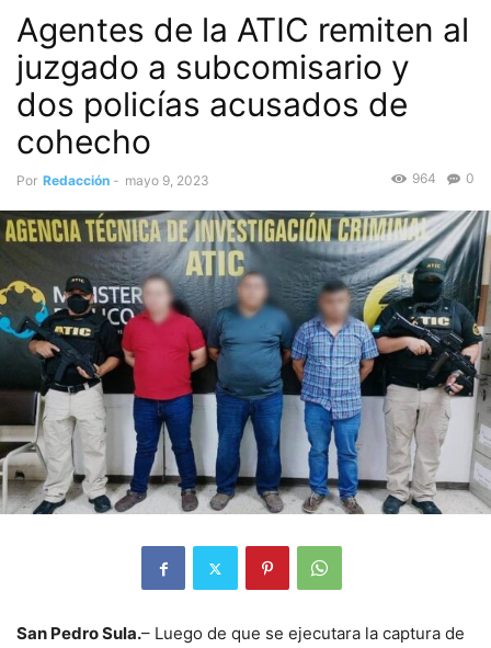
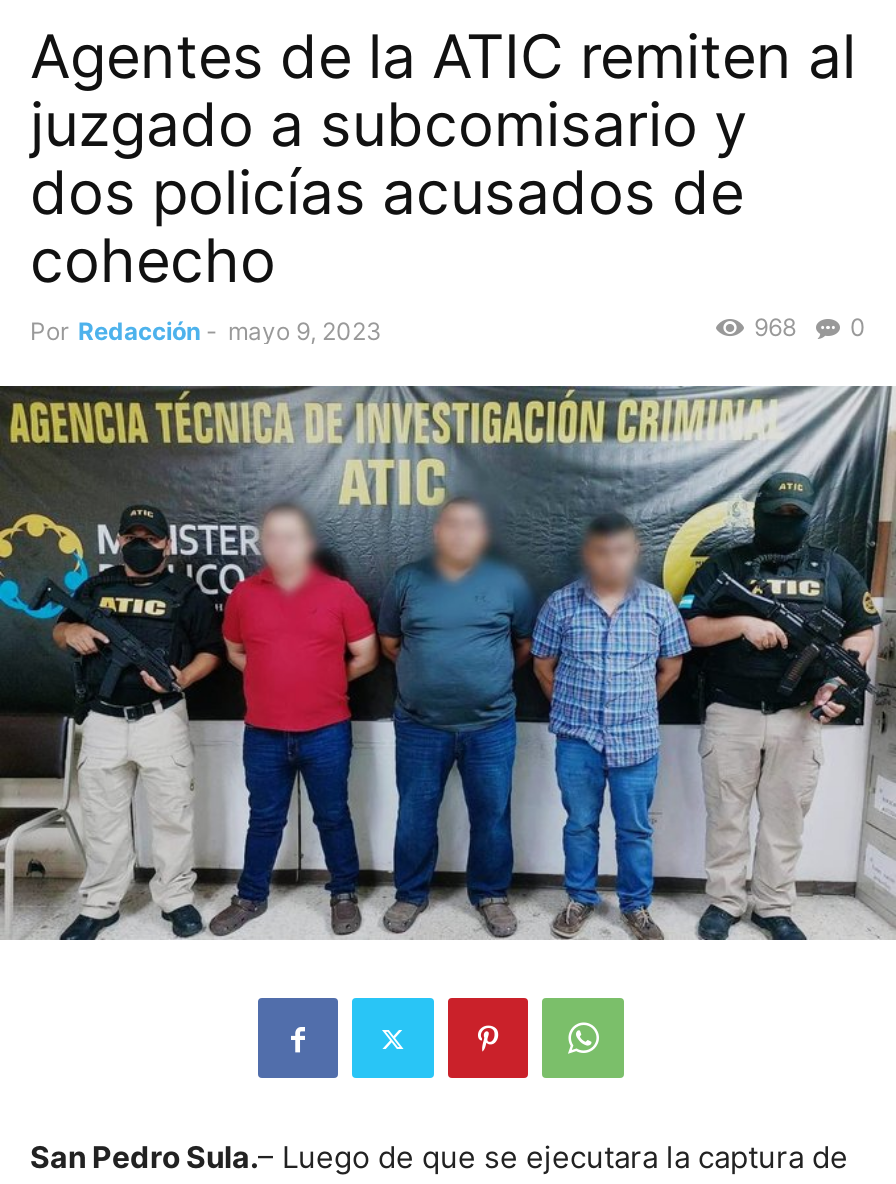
- 964 0
+ 968 0
